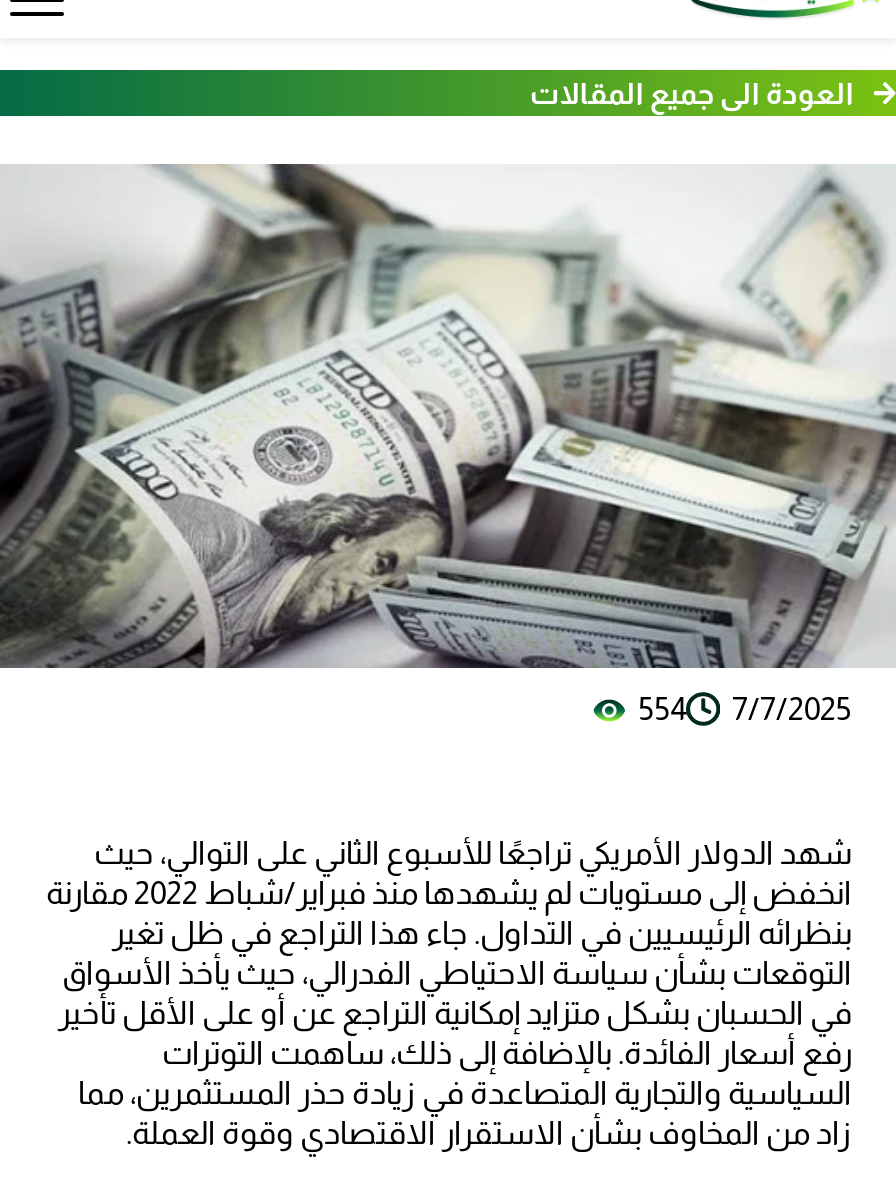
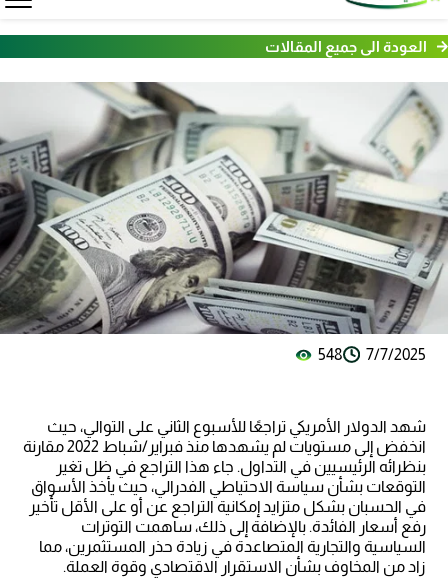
- 554 7/7/2025
+ 548 7/7/2025
